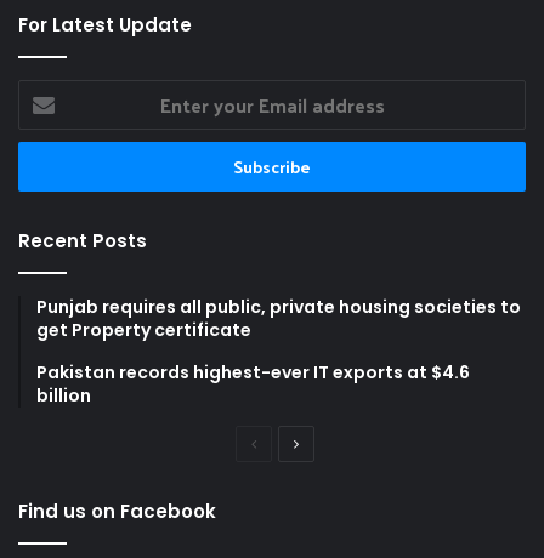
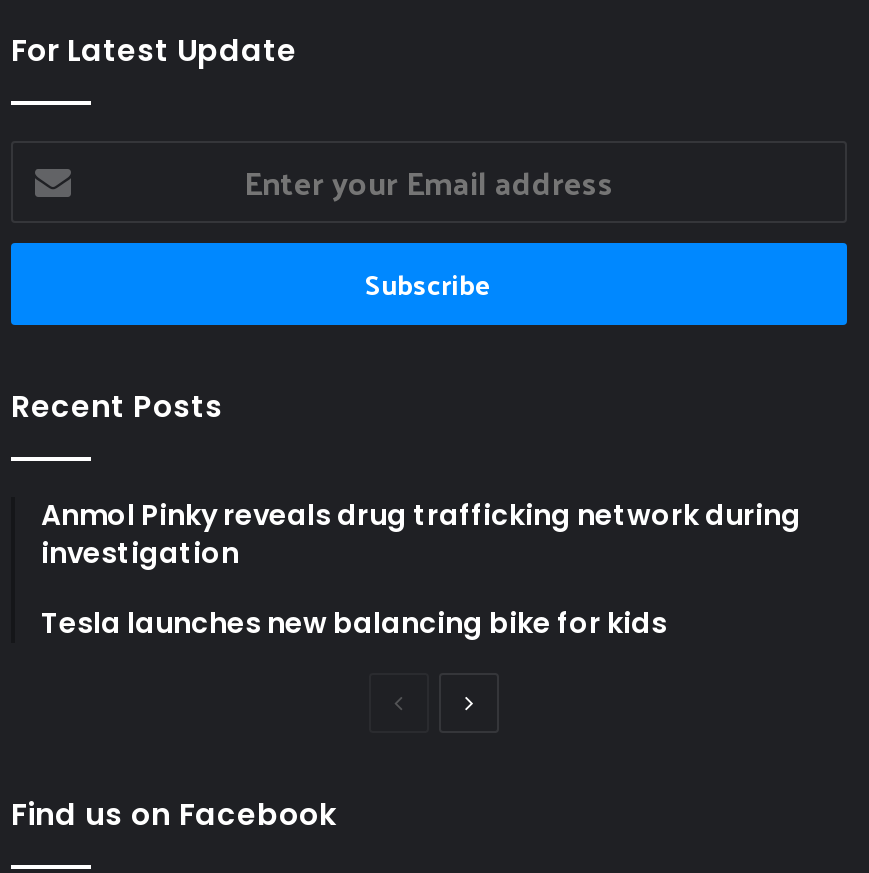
- Punjab requires all public, private housing societies to
- get Property certificate
+ Anmol Pinky reveals drug trafficking network during
+ investigation

- Pakistan records highest-ever IT exports at $4.6
- billion
+ Tesla launches new balancing bike for kids
